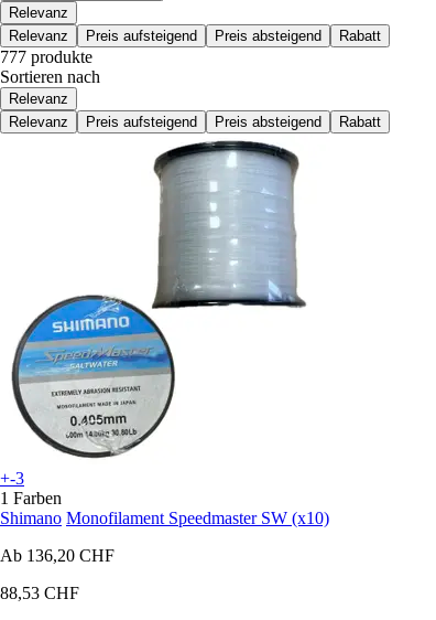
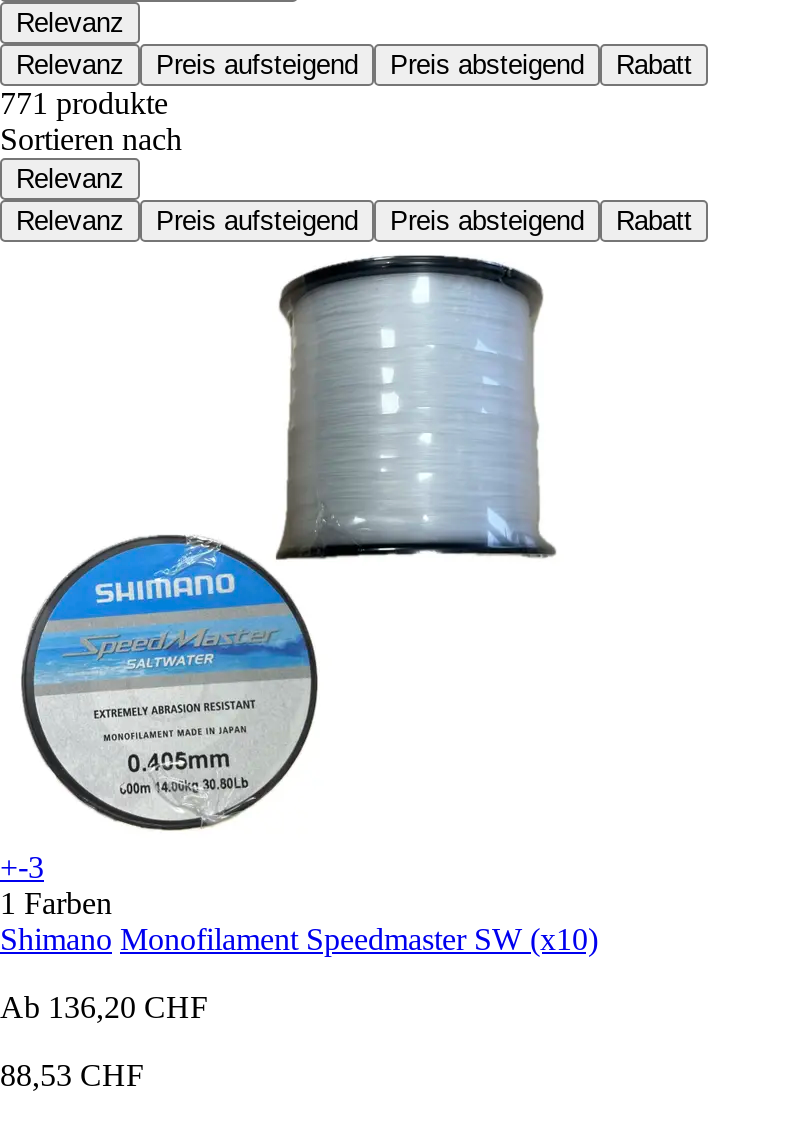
- 777 produkte
+ 771 produkte
